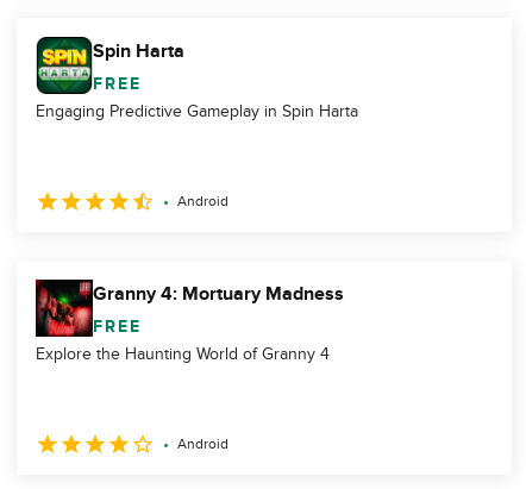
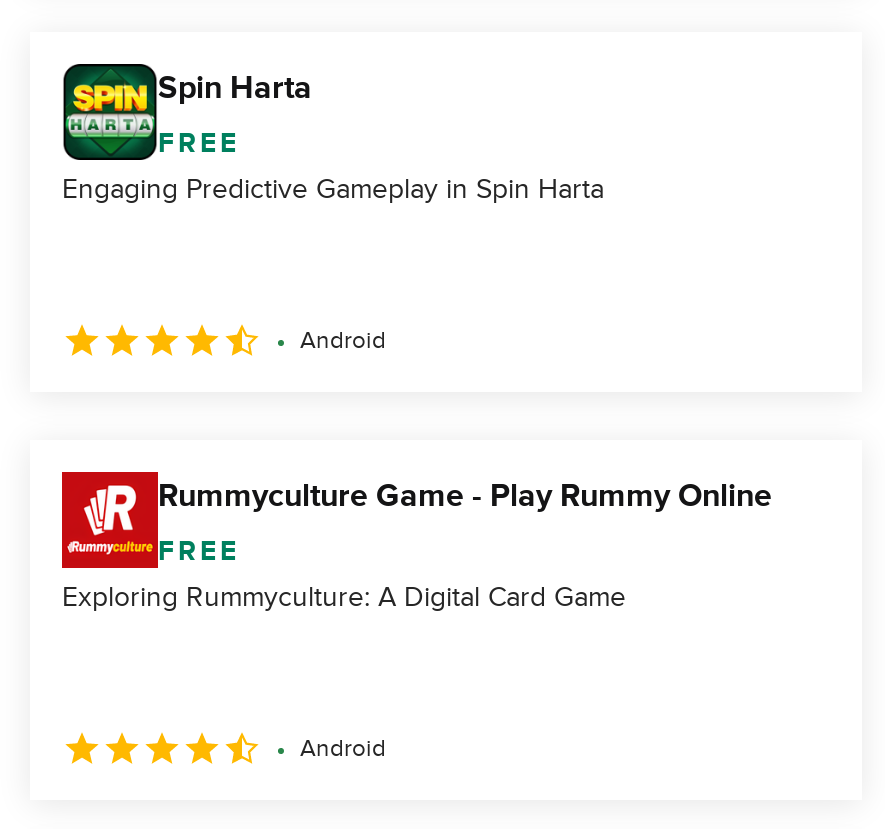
- [image]
- Granny 4: Mortuary Madness
+ [image]
+ Rummyculture Game - Play Rummy Online

- Explore the Haunting World of Granny 4
+ Exploring Rummyculture: A Digital Card Game
